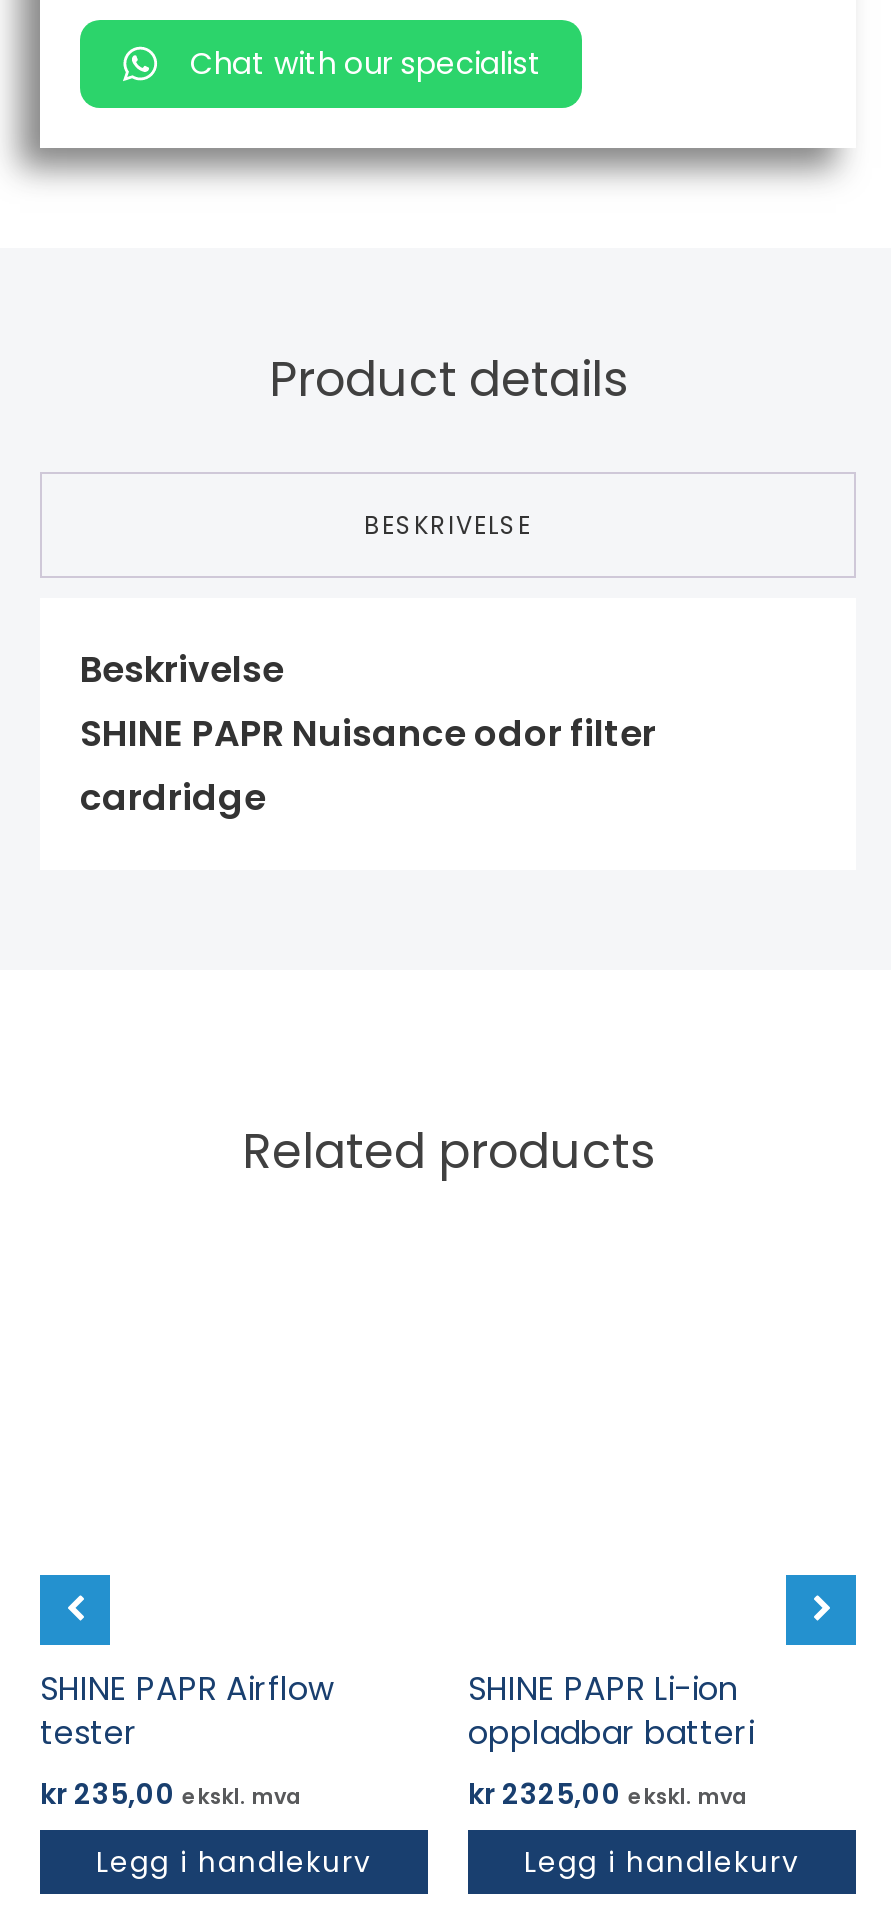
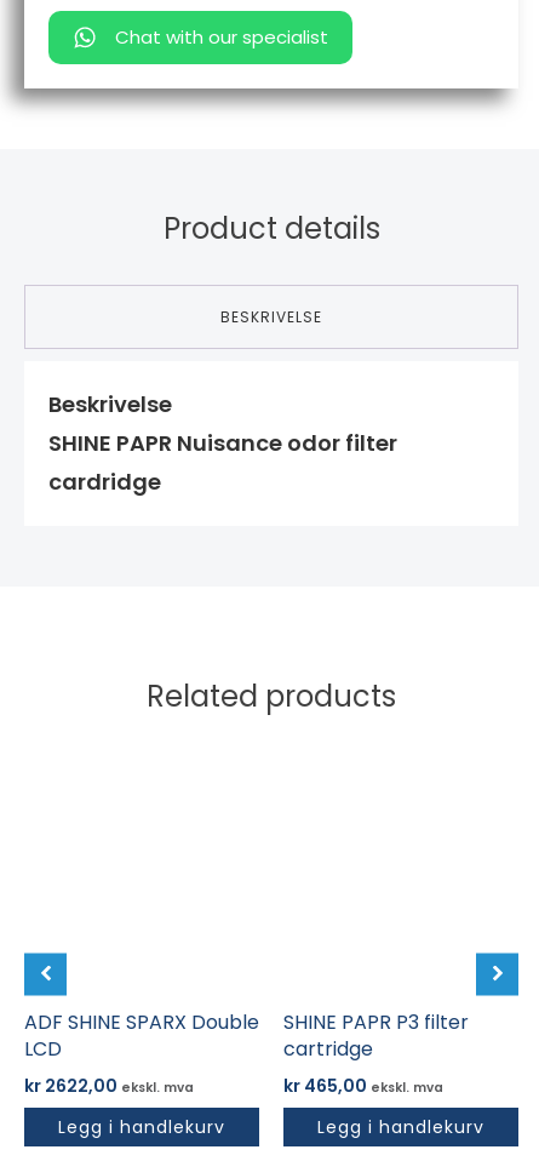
- SHINE PAPR Airflow
- tester
- kr 235,00 ekskl. mva
+ ADF SHINE SPARX Double
+ LCD
+ kr 2622,00 ekskl. mva

- SHINE PAPR Li-ion
- oppladbar batteri
- kr 2325,00 ekskl. mva
+ SHINE PAPR P3 filter
+ cartridge
+ kr 465,00 ekskl. mva
